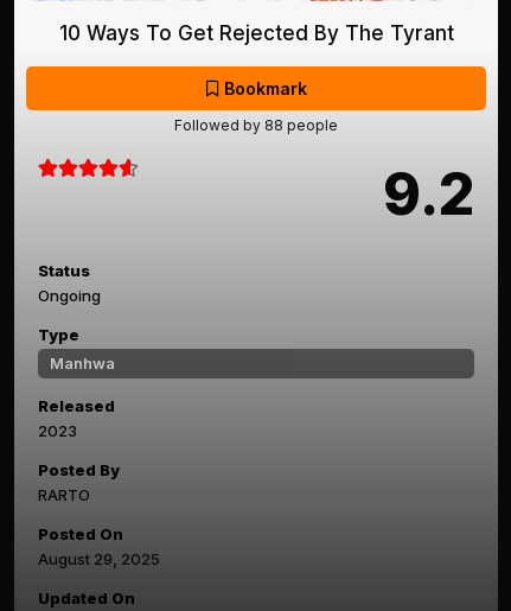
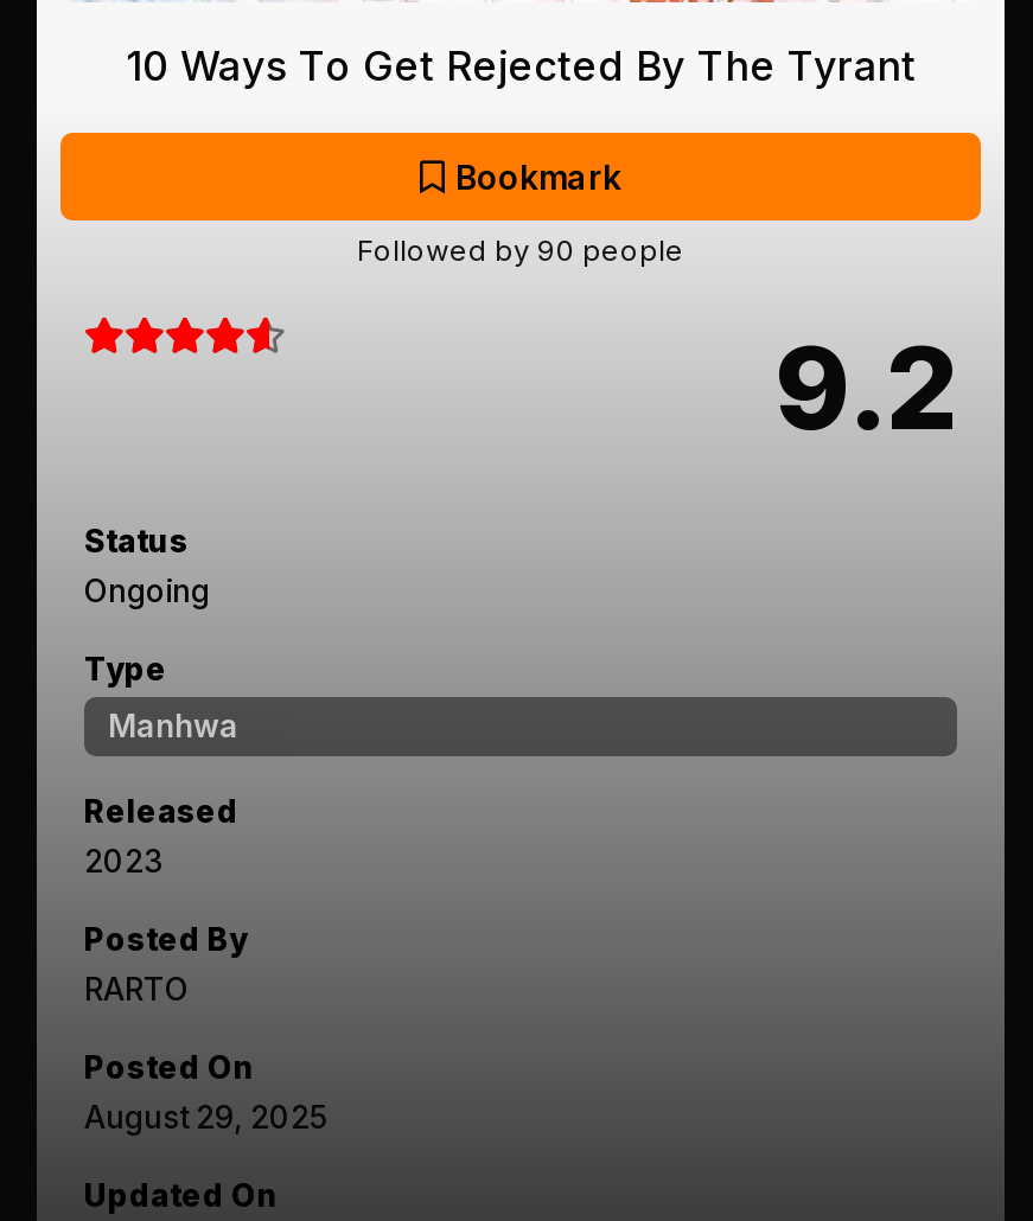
- Followed by 88 people
+ Followed by 90 people
